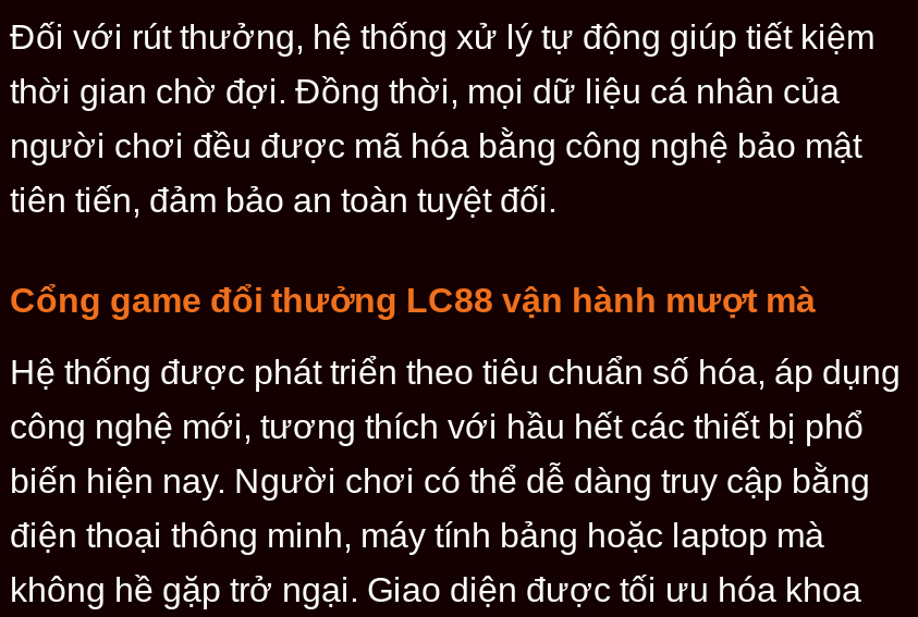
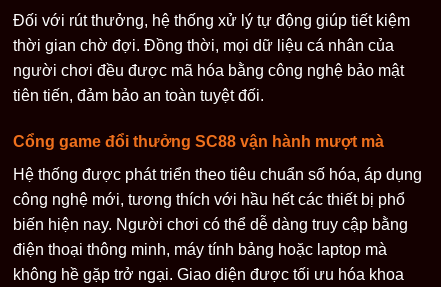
- Cổng game đổi thưởng LC88 vận hành mượt mà
+ Cổng game đổi thưởng SC88 vận hành mượt mà
